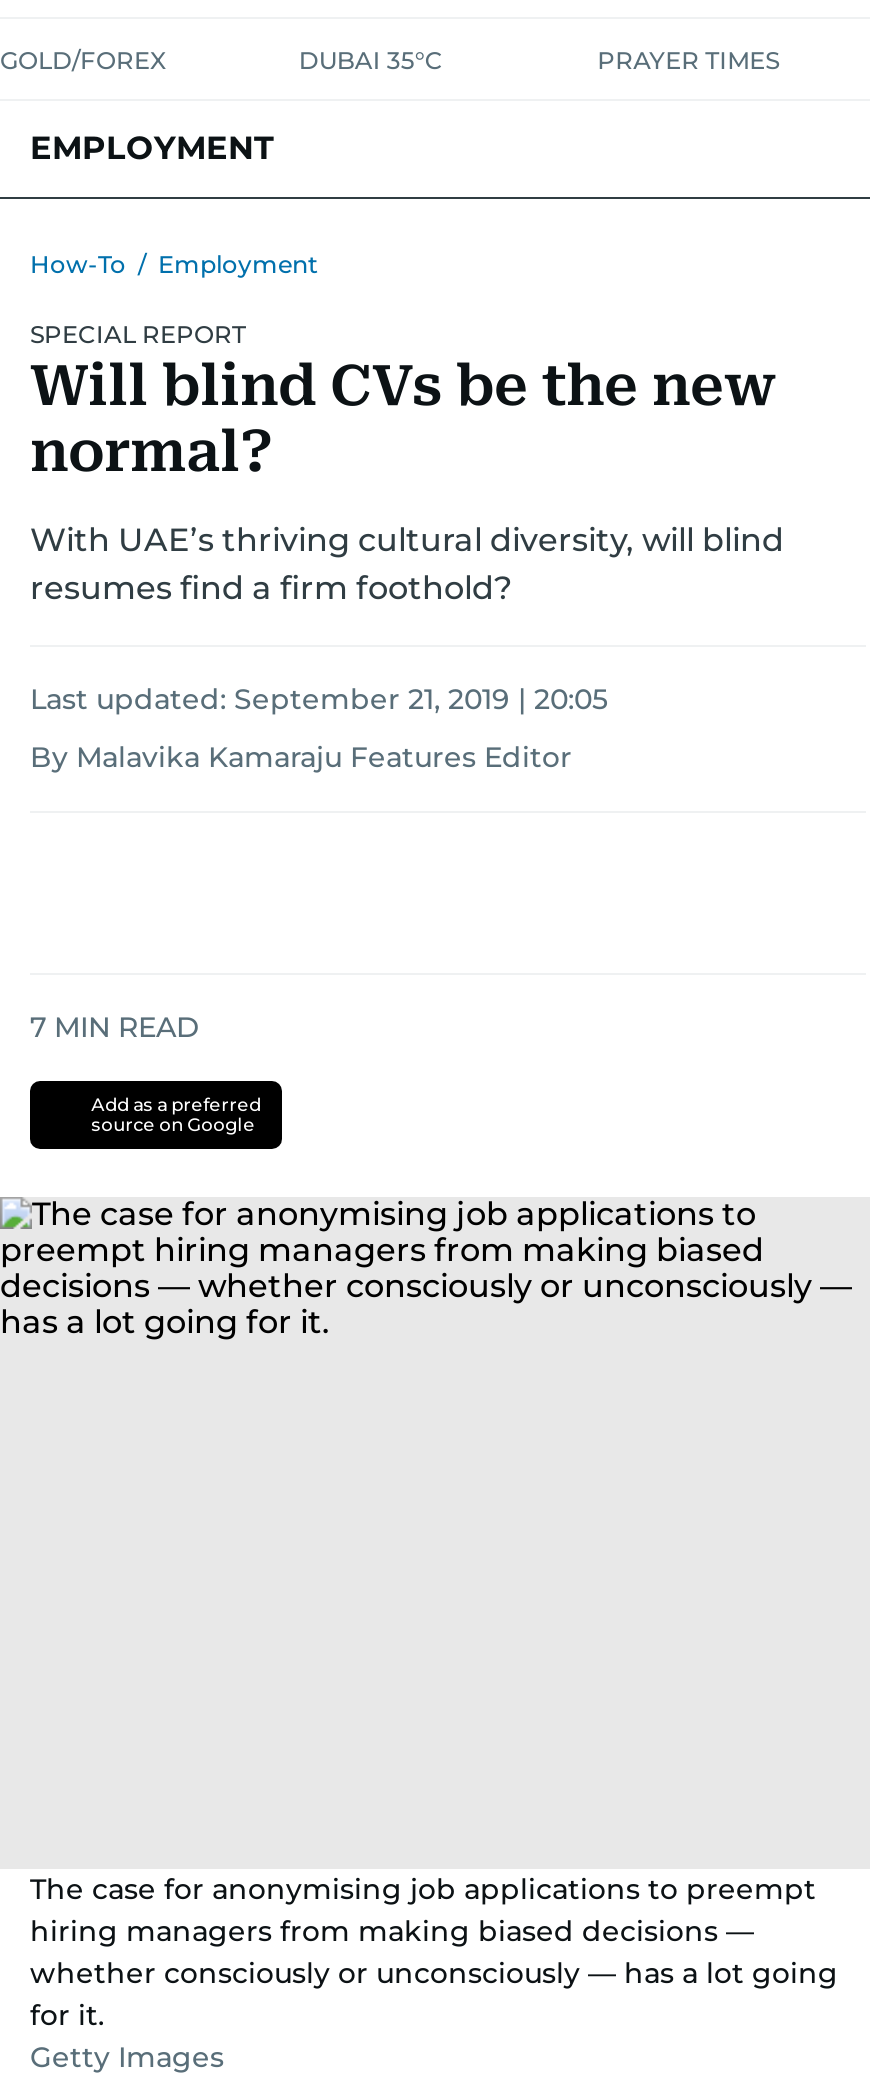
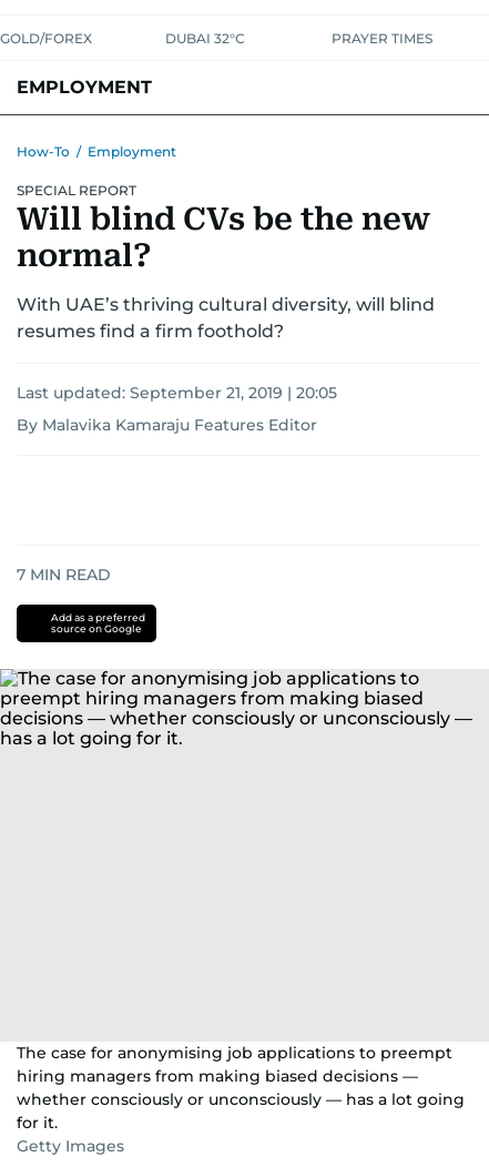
- DUBAI 35°C
+ DUBAI 32°C
